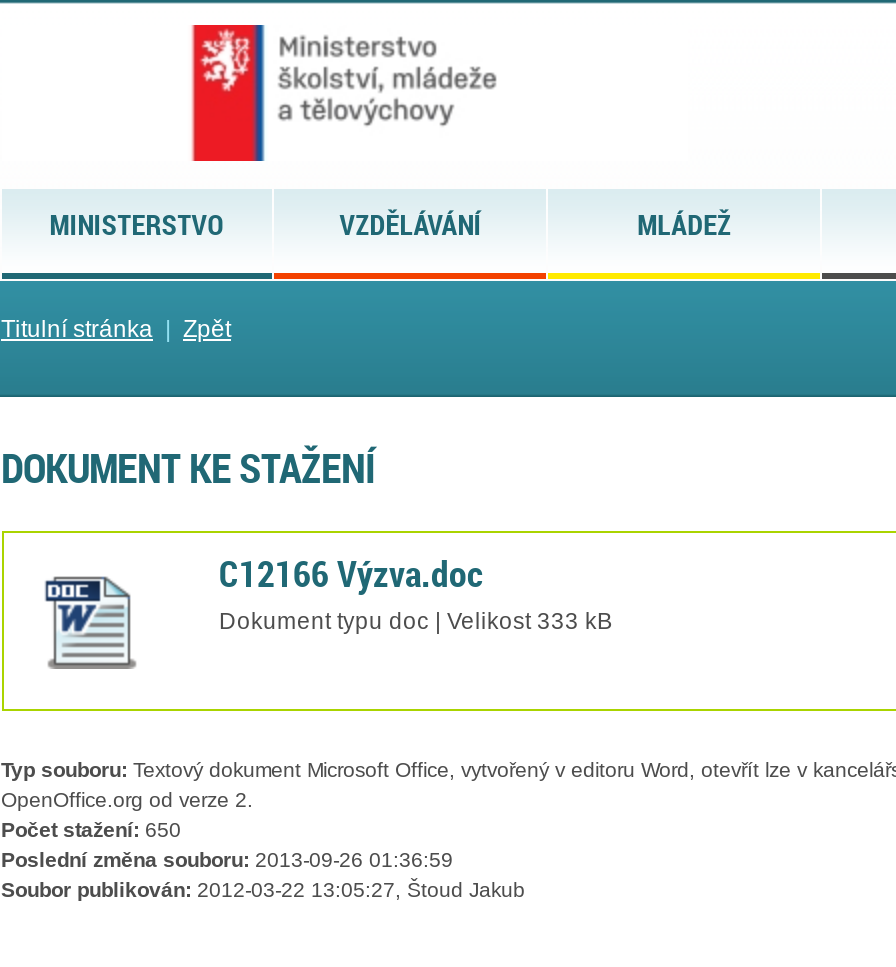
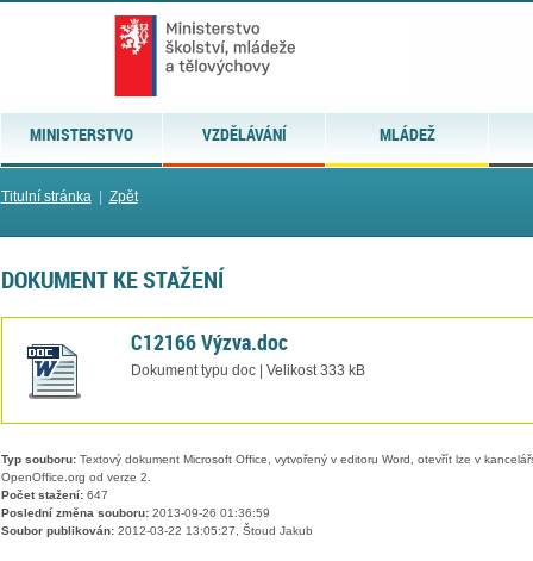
- Počet stažení: 650
+ Počet stažení: 647
